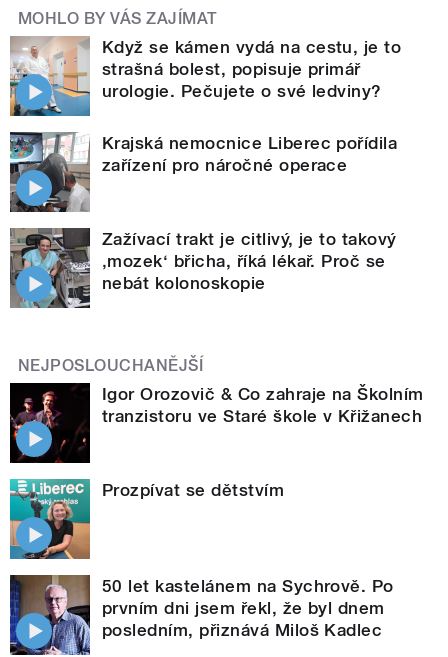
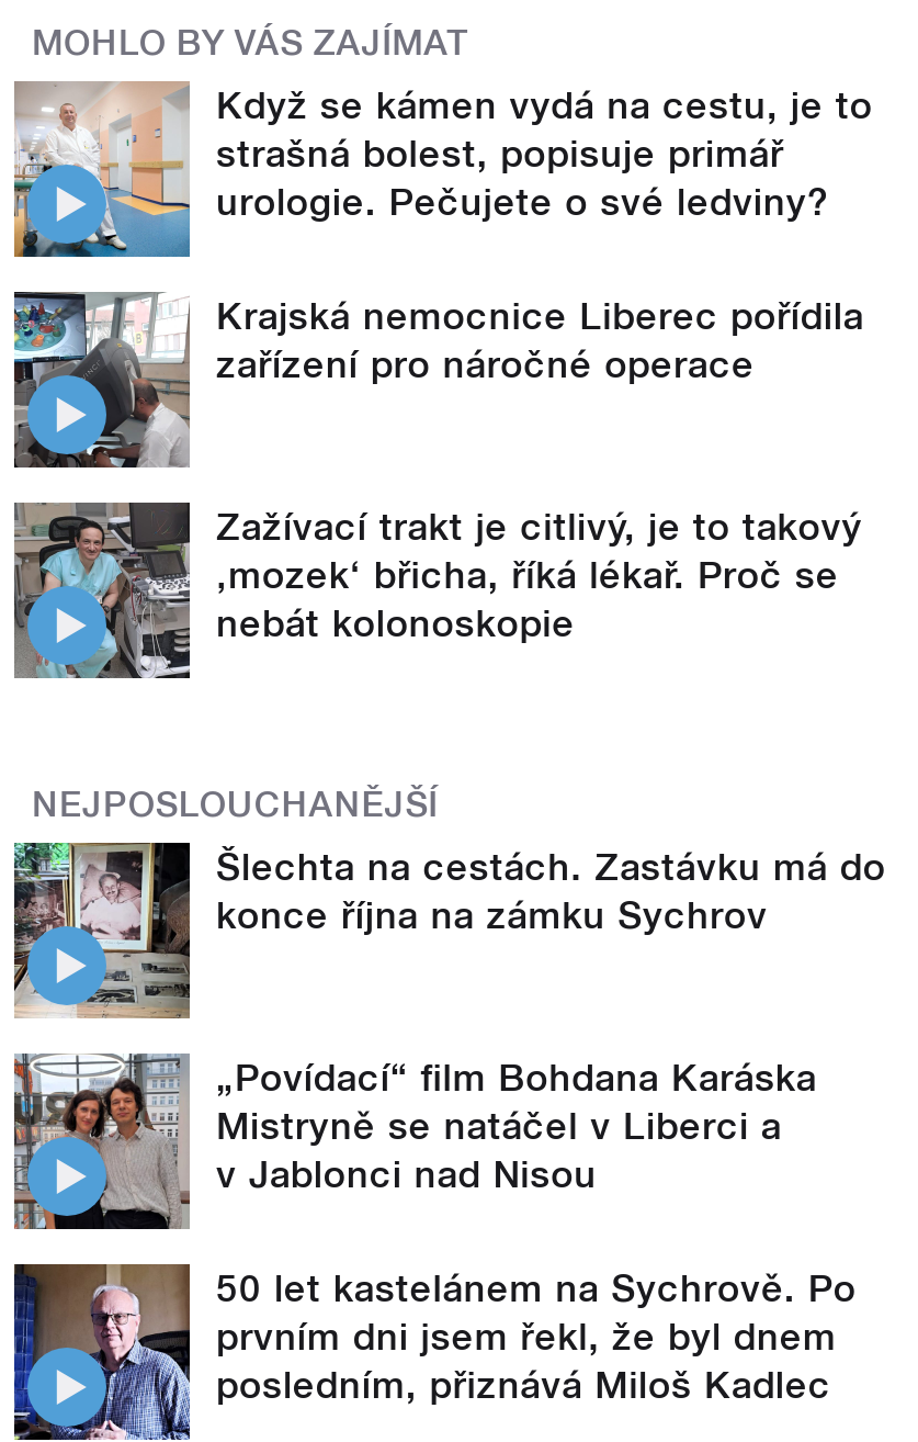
- [image]
- Igor Orozovič & Co zahraje na Školním
- tranzistoru ve Staré škole v Křižanech
+ [image]
+ Šlechta na cestách. Zastávku má do
+ konce října na zámku Sychrov

- [image]
- Prozpívat se dětstvím
+ [image]
+ „Povídací“ film Bohdana Karáska
+ Mistryně se natáčel v Liberci a
+ v Jablonci nad Nisou
